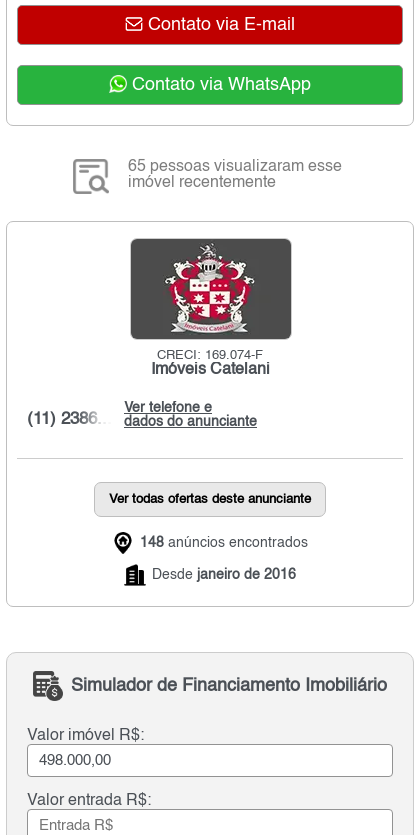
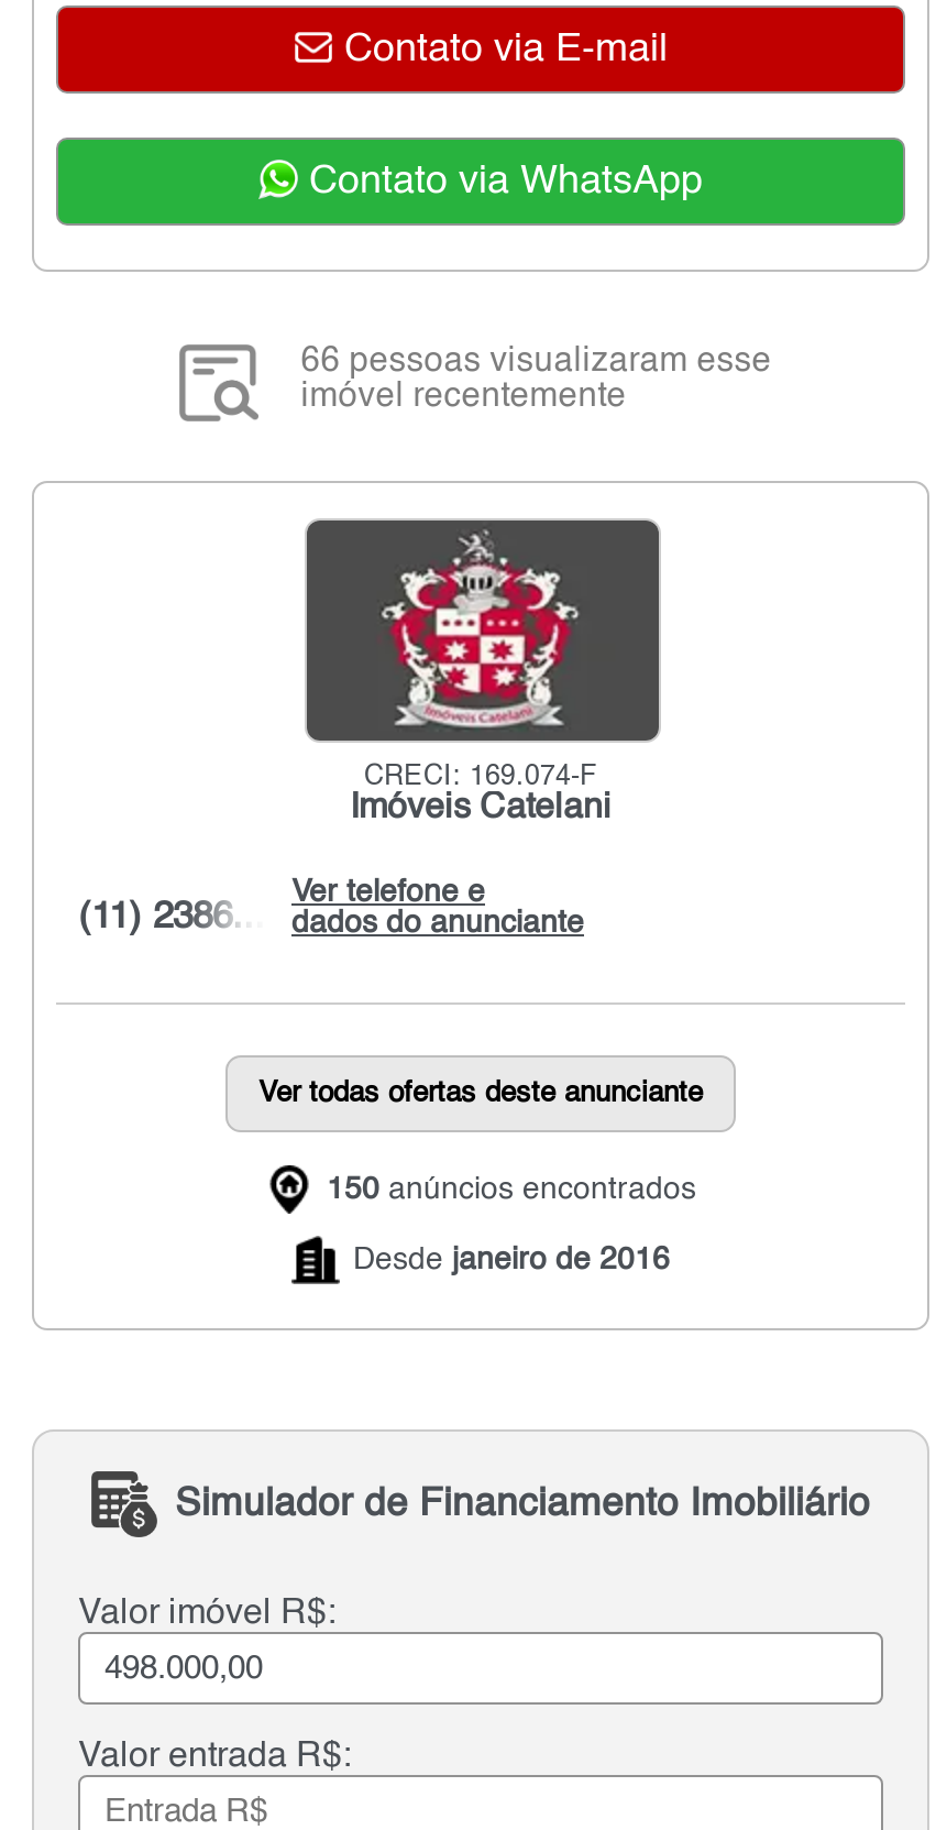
- 65 pessoas visualizaram esse
+ 66 pessoas visualizaram esse

- 148 anúncios encontrados
+ 150 anúncios encontrados
